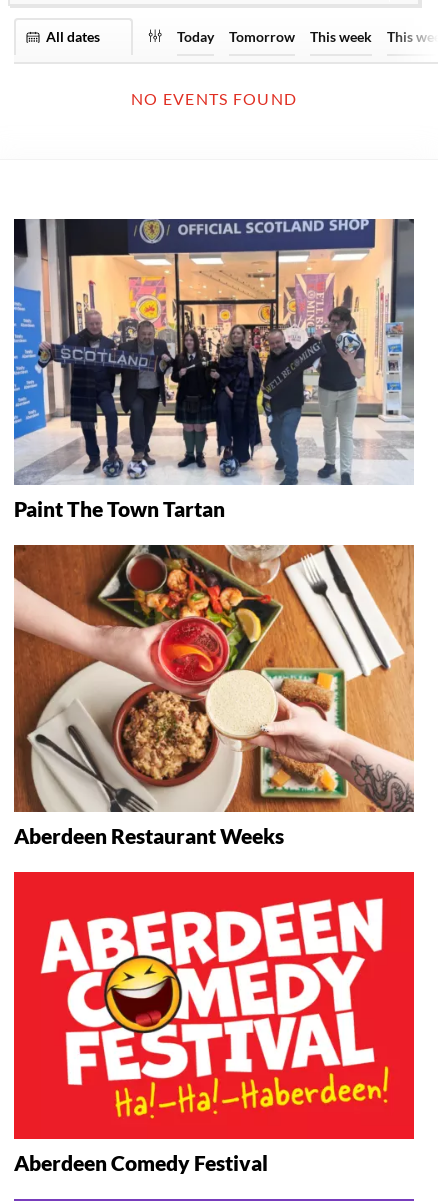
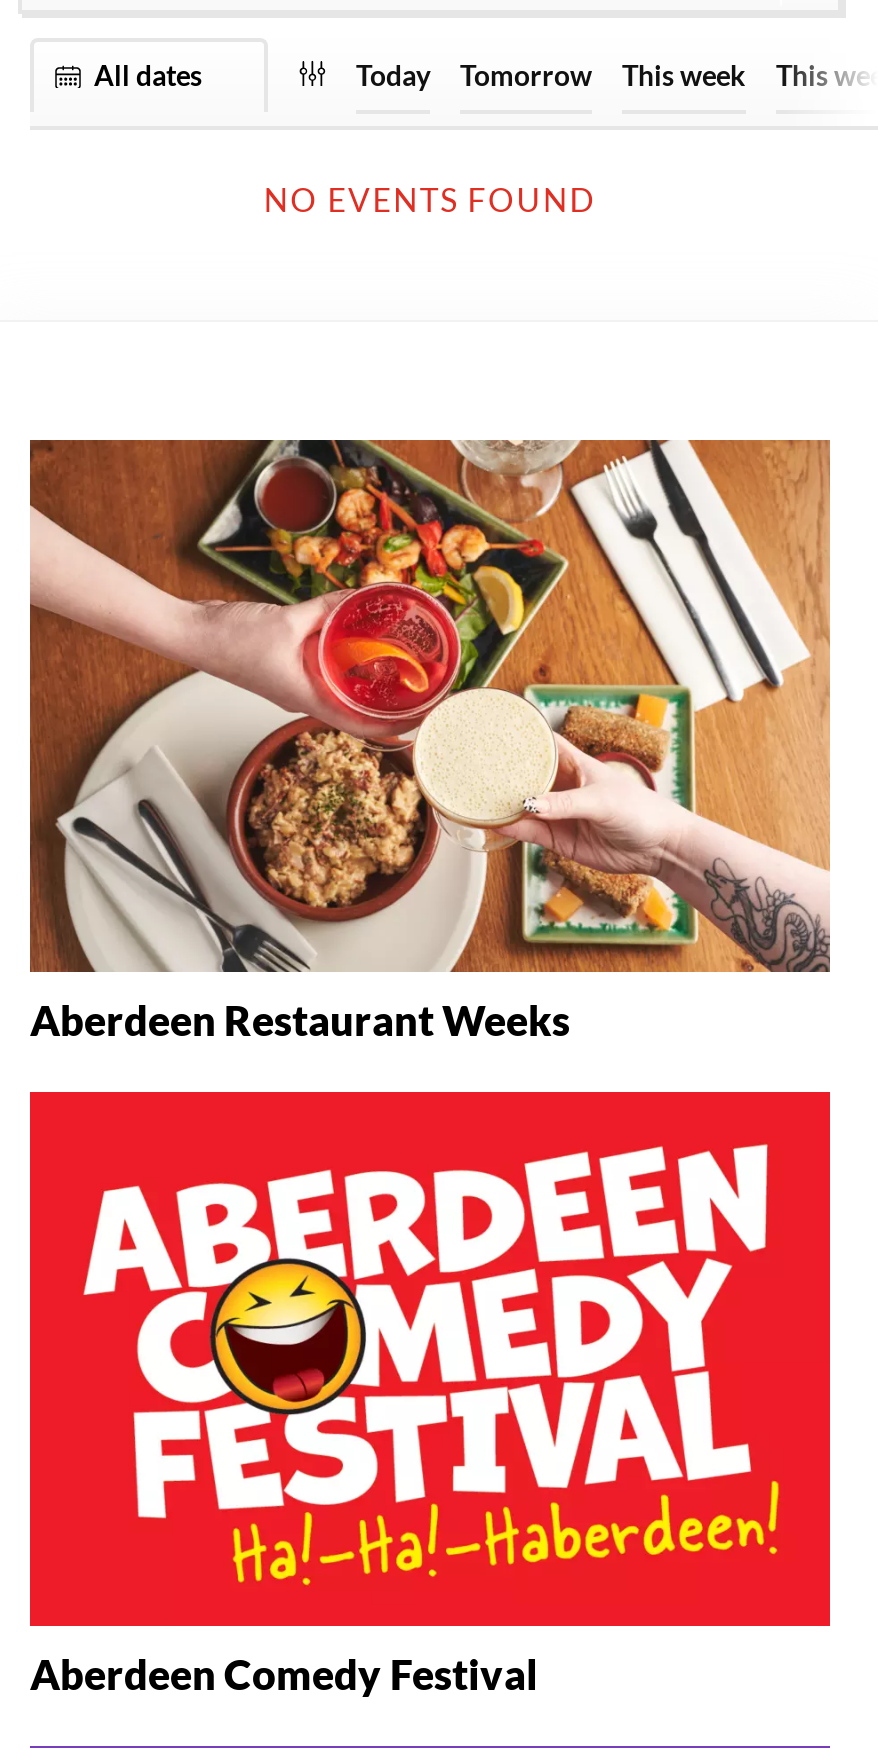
- [image]
- Paint The Town Tartan
